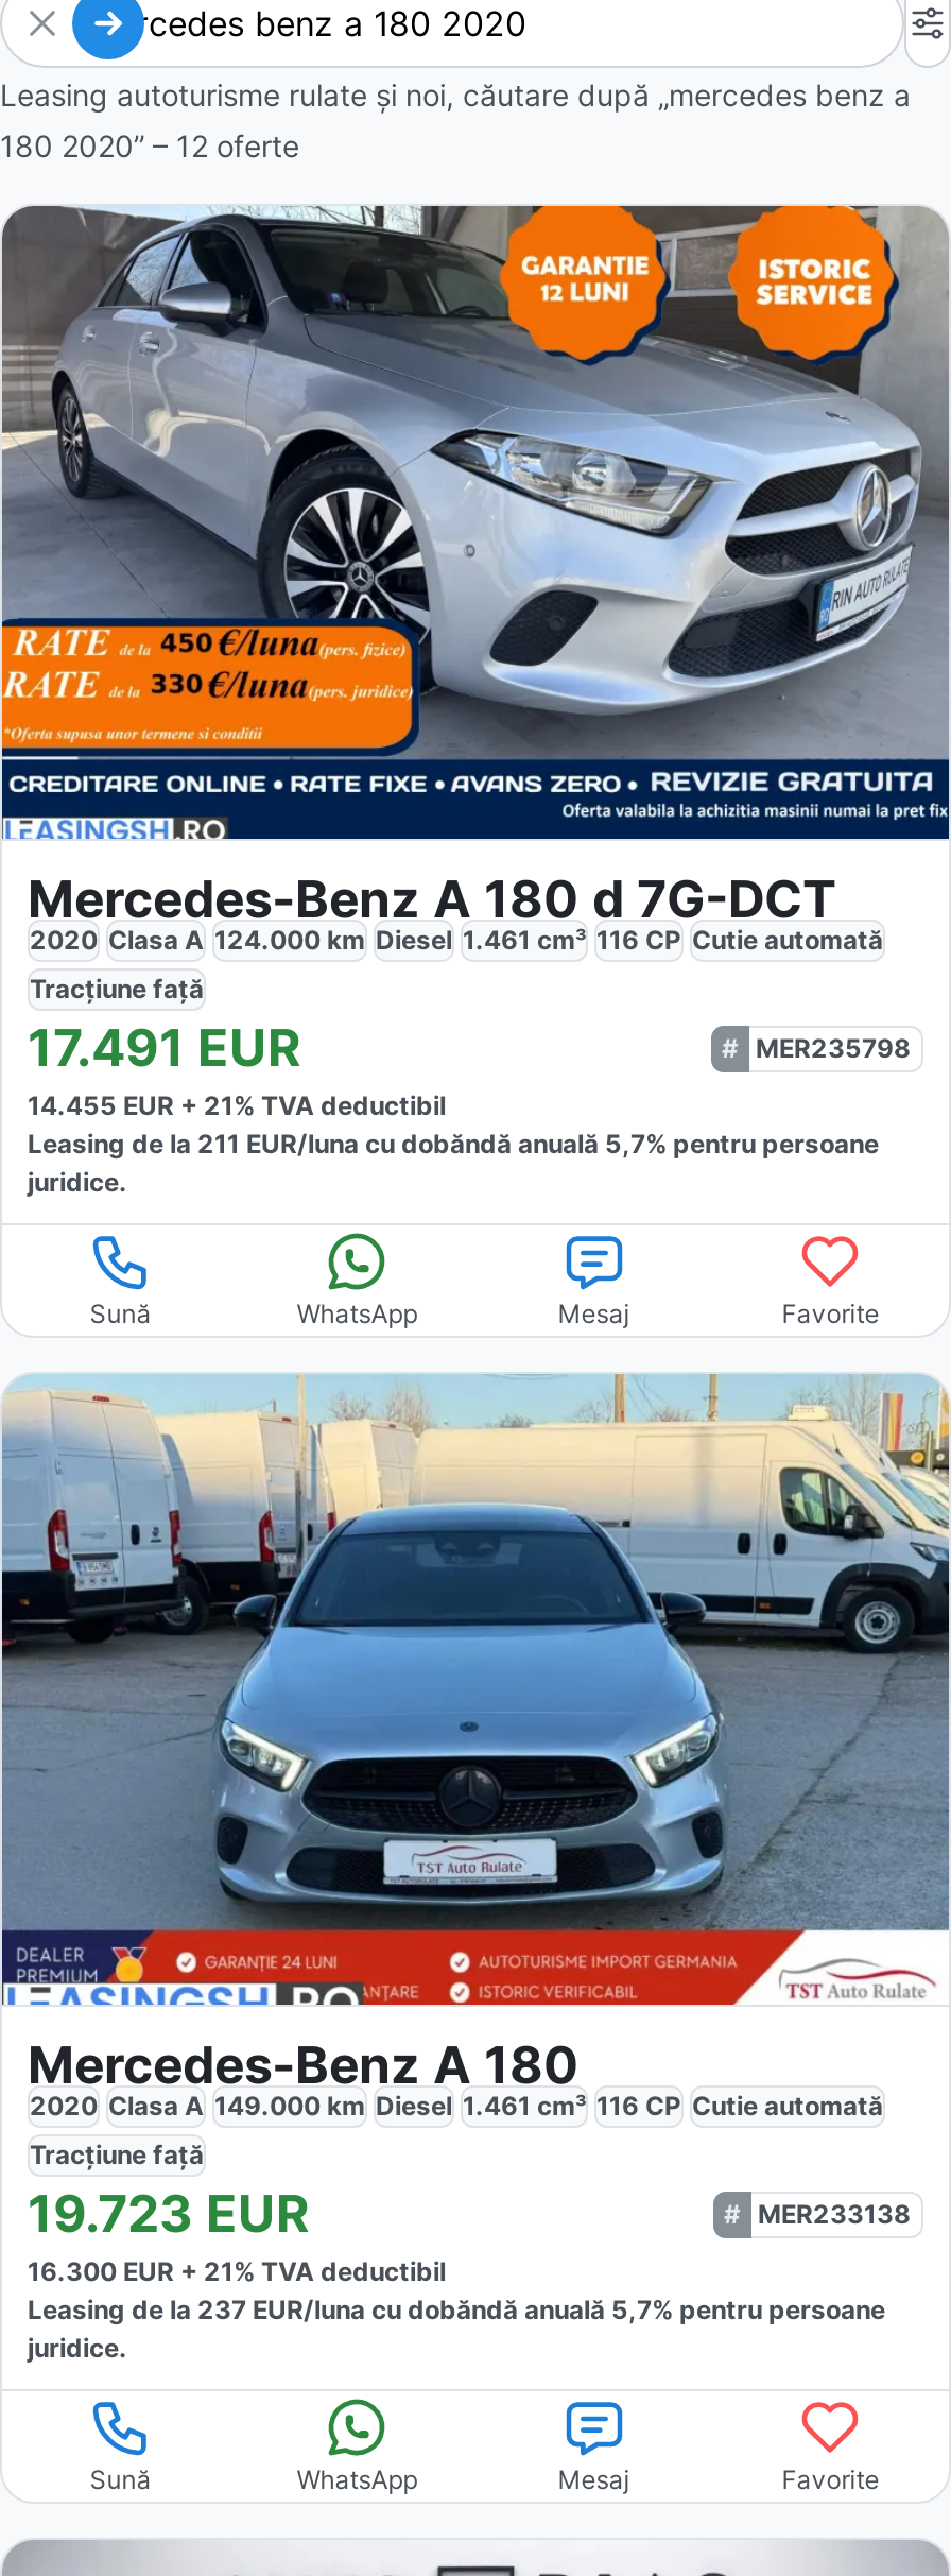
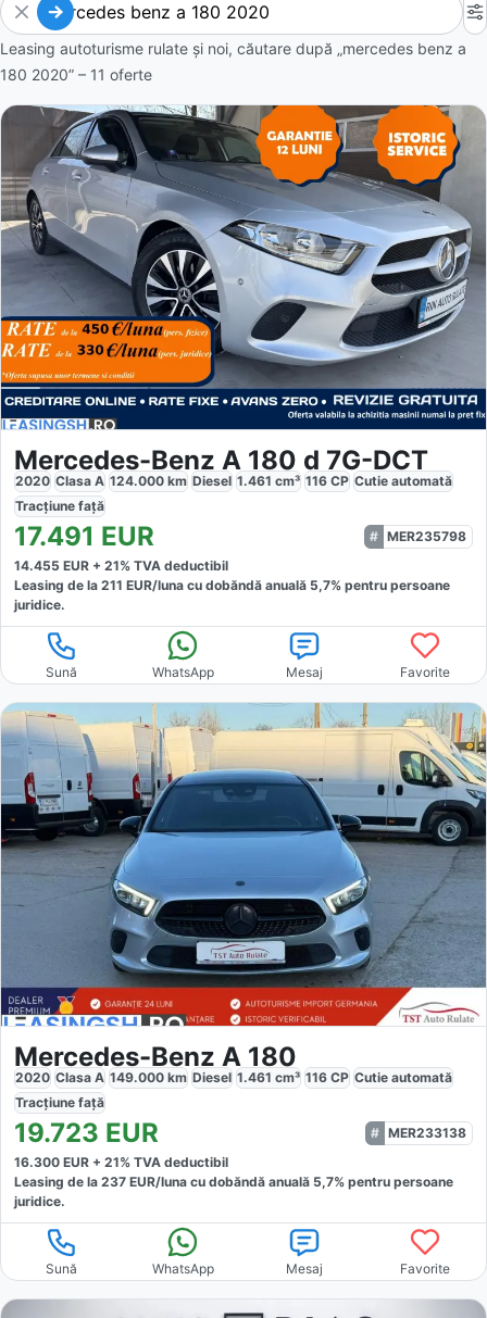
- 180 2020” – 12 oferte
+ 180 2020” – 11 oferte
